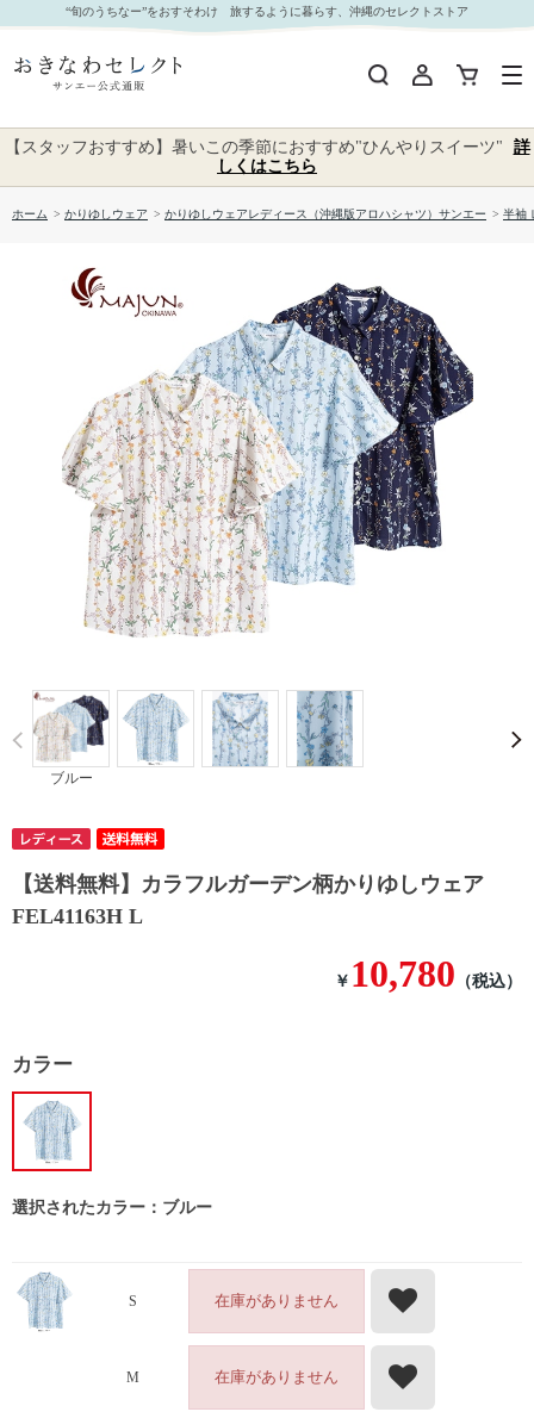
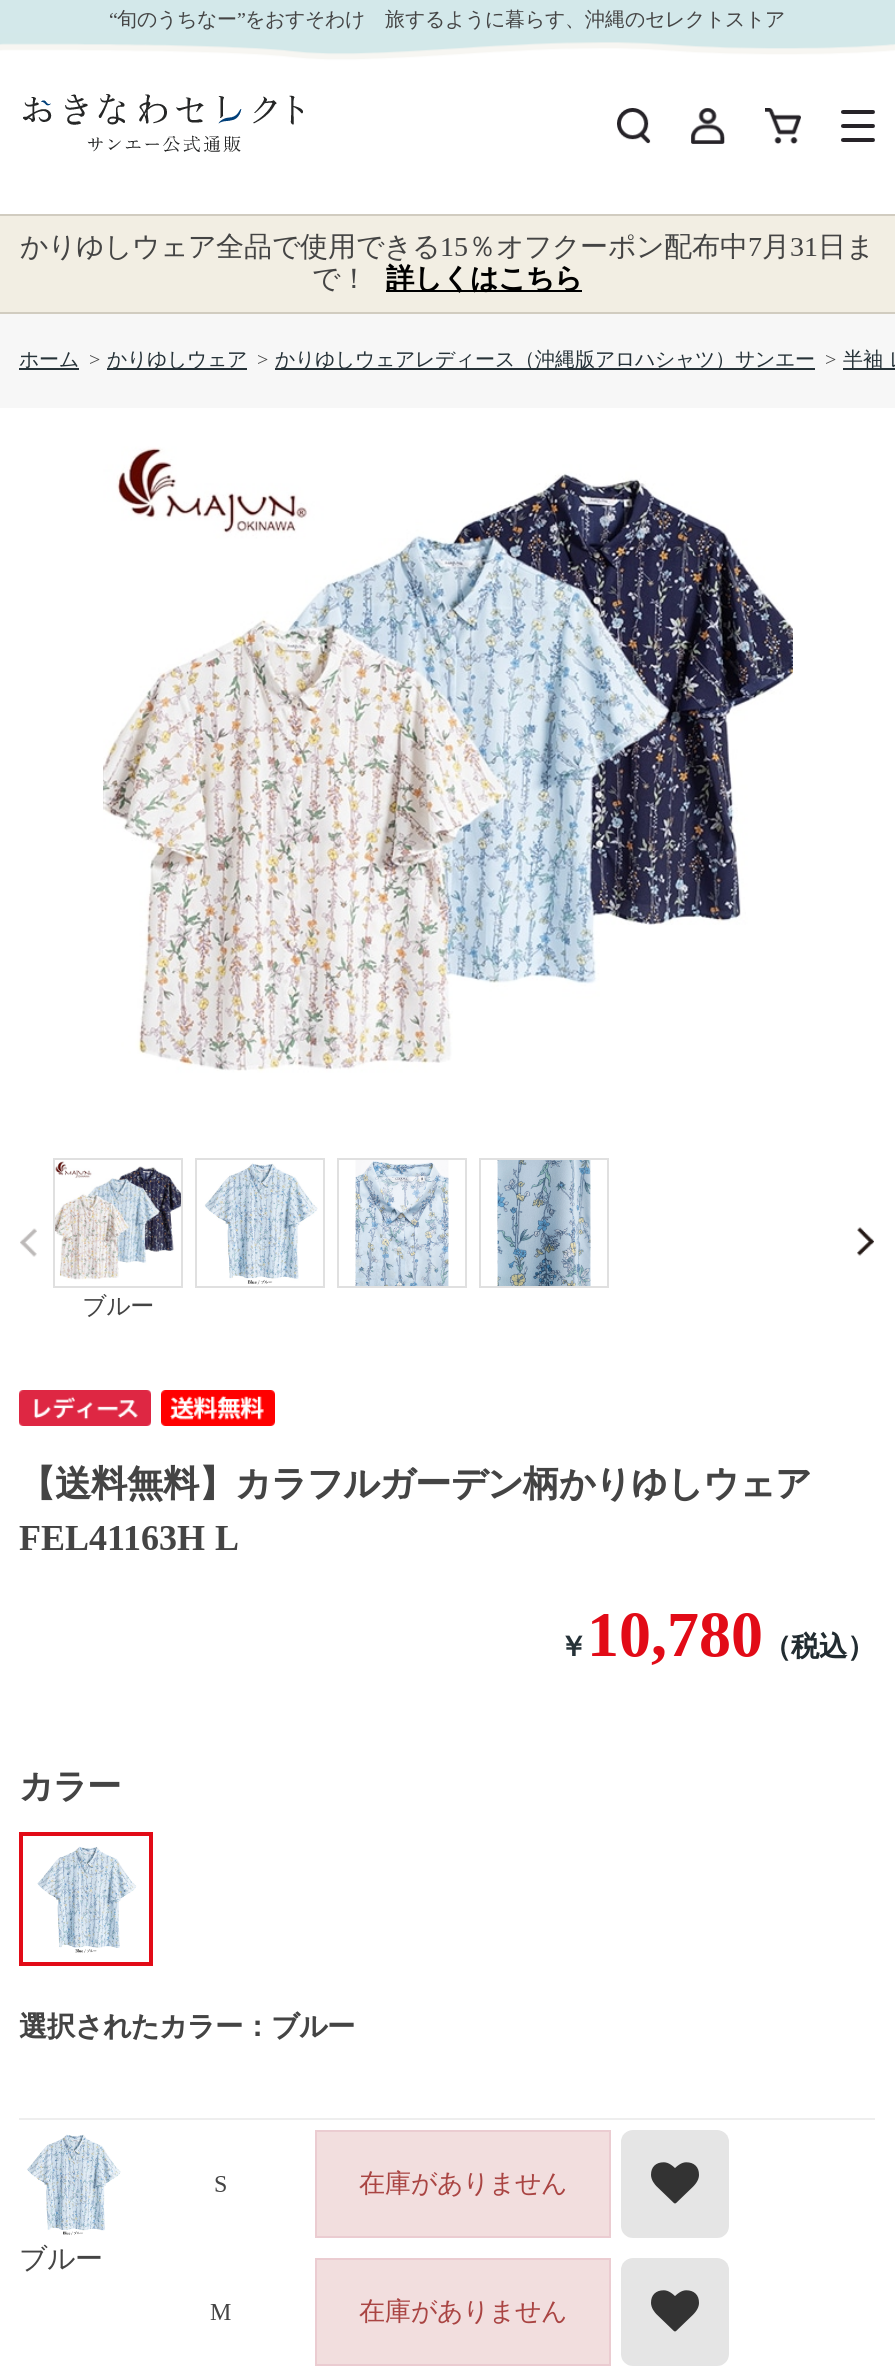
- 【スタッフおすすめ】暑いこの季節におすすめ"ひんやりスイーツ" 詳
- しくはこちら
+ かりゆしウェア全品で使用できる15％オフクーポン配布中7月31日ま
+ で！ 詳しくはこちら

+ ブルー
